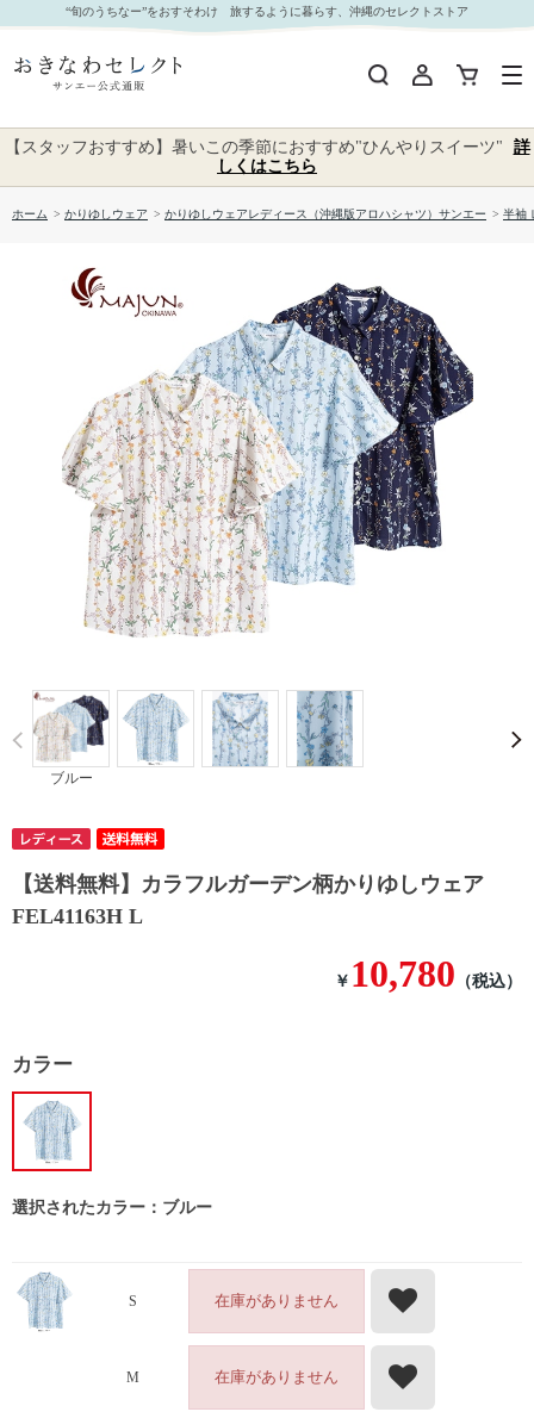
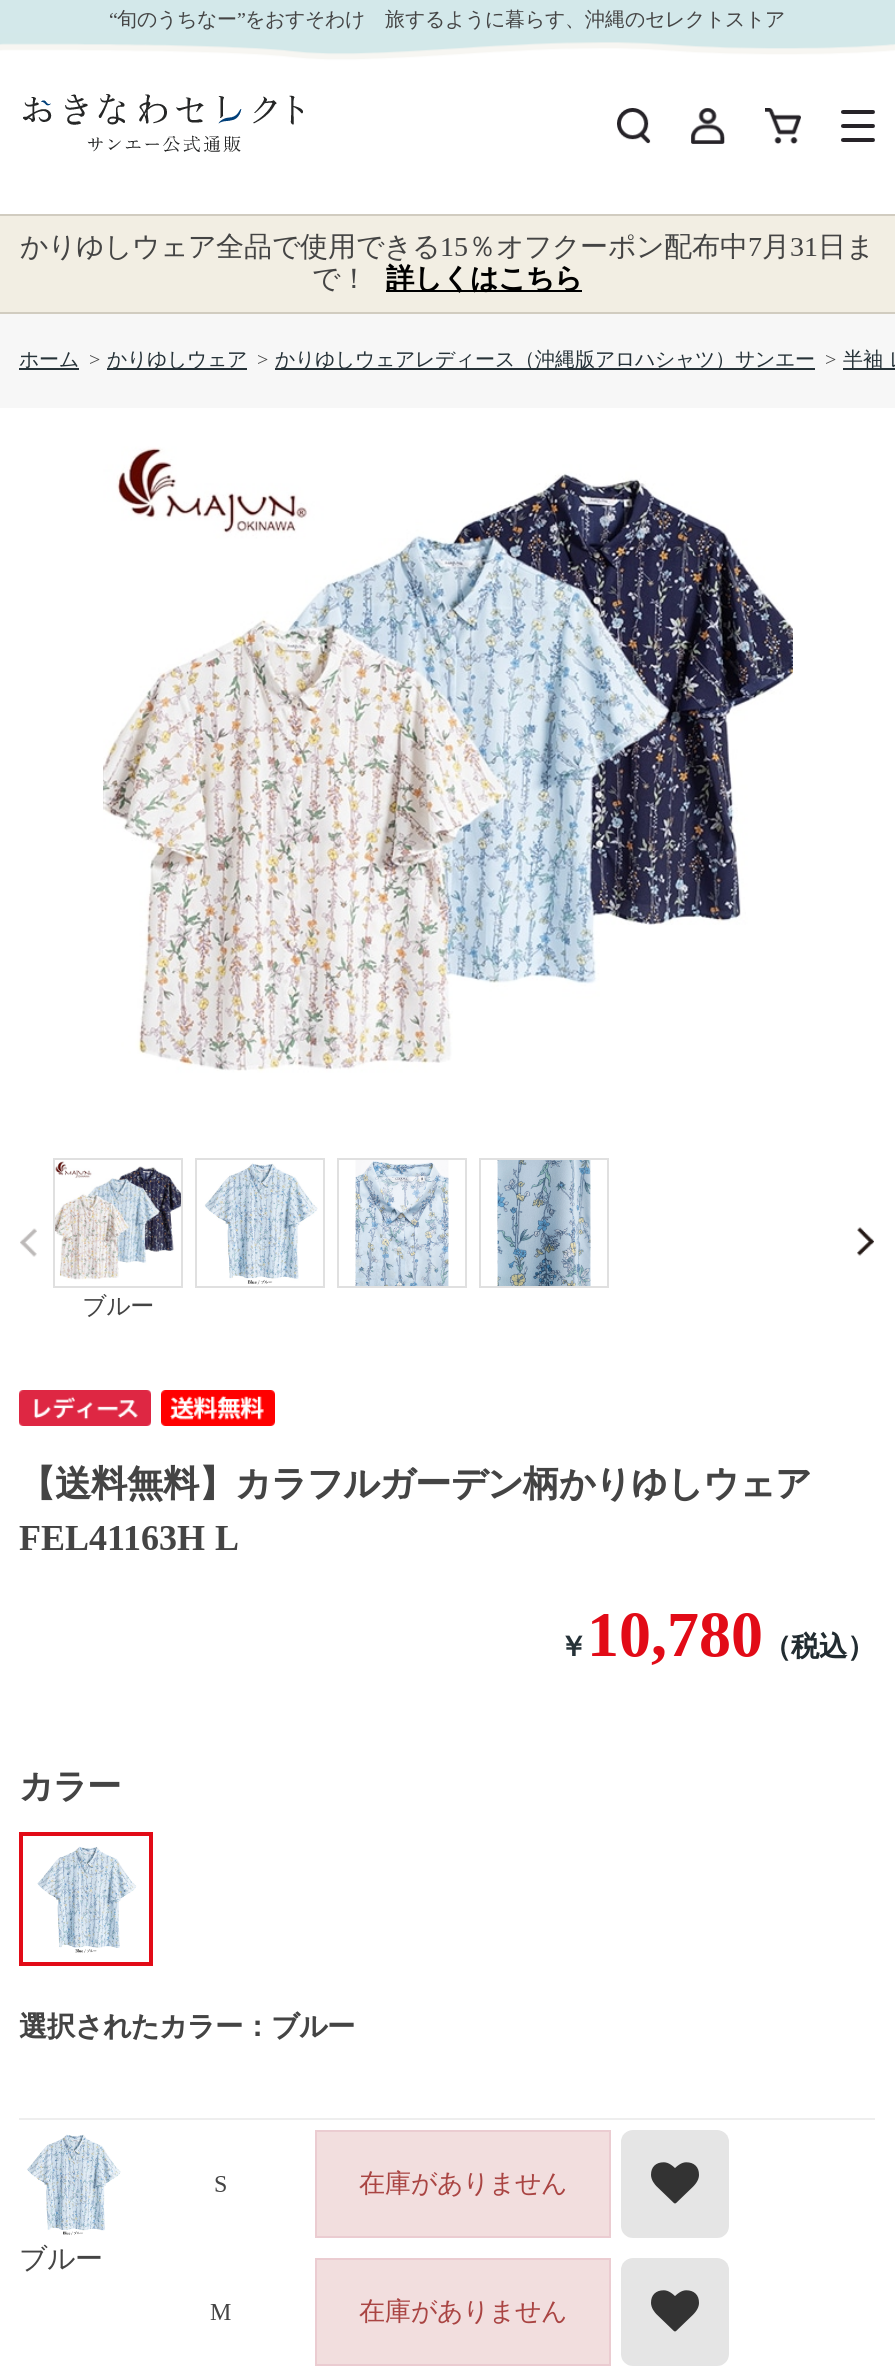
- 【スタッフおすすめ】暑いこの季節におすすめ"ひんやりスイーツ" 詳
- しくはこちら
+ かりゆしウェア全品で使用できる15％オフクーポン配布中7月31日ま
+ で！ 詳しくはこちら

+ ブルー
